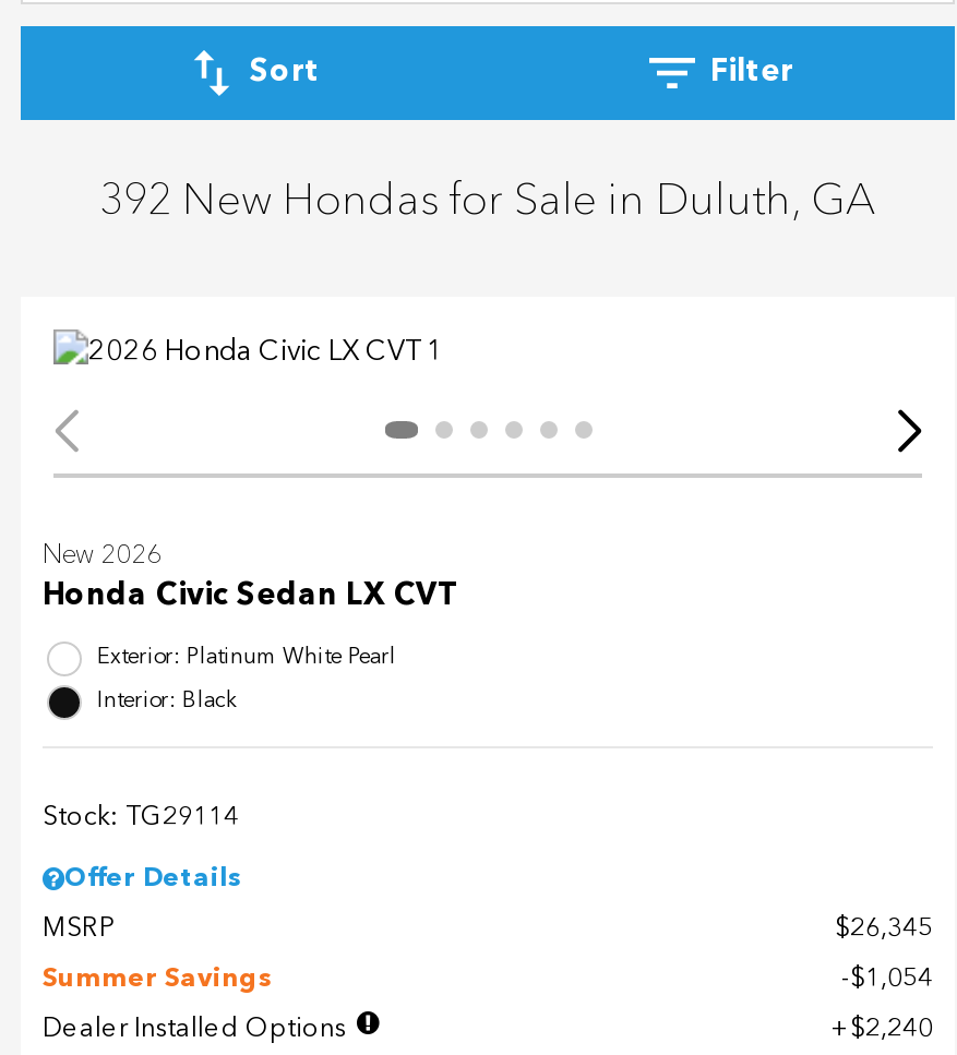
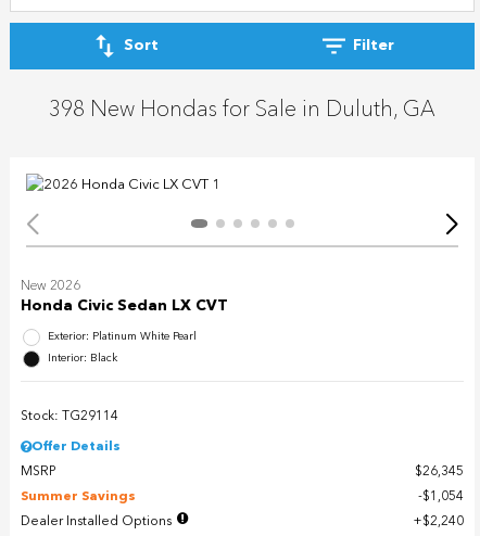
- 392 New Hondas for Sale in Duluth, GA
+ 398 New Hondas for Sale in Duluth, GA
